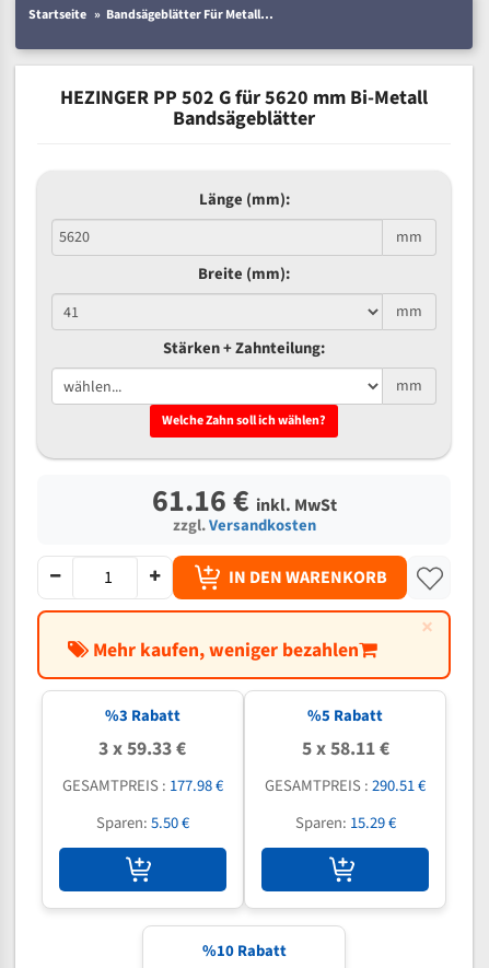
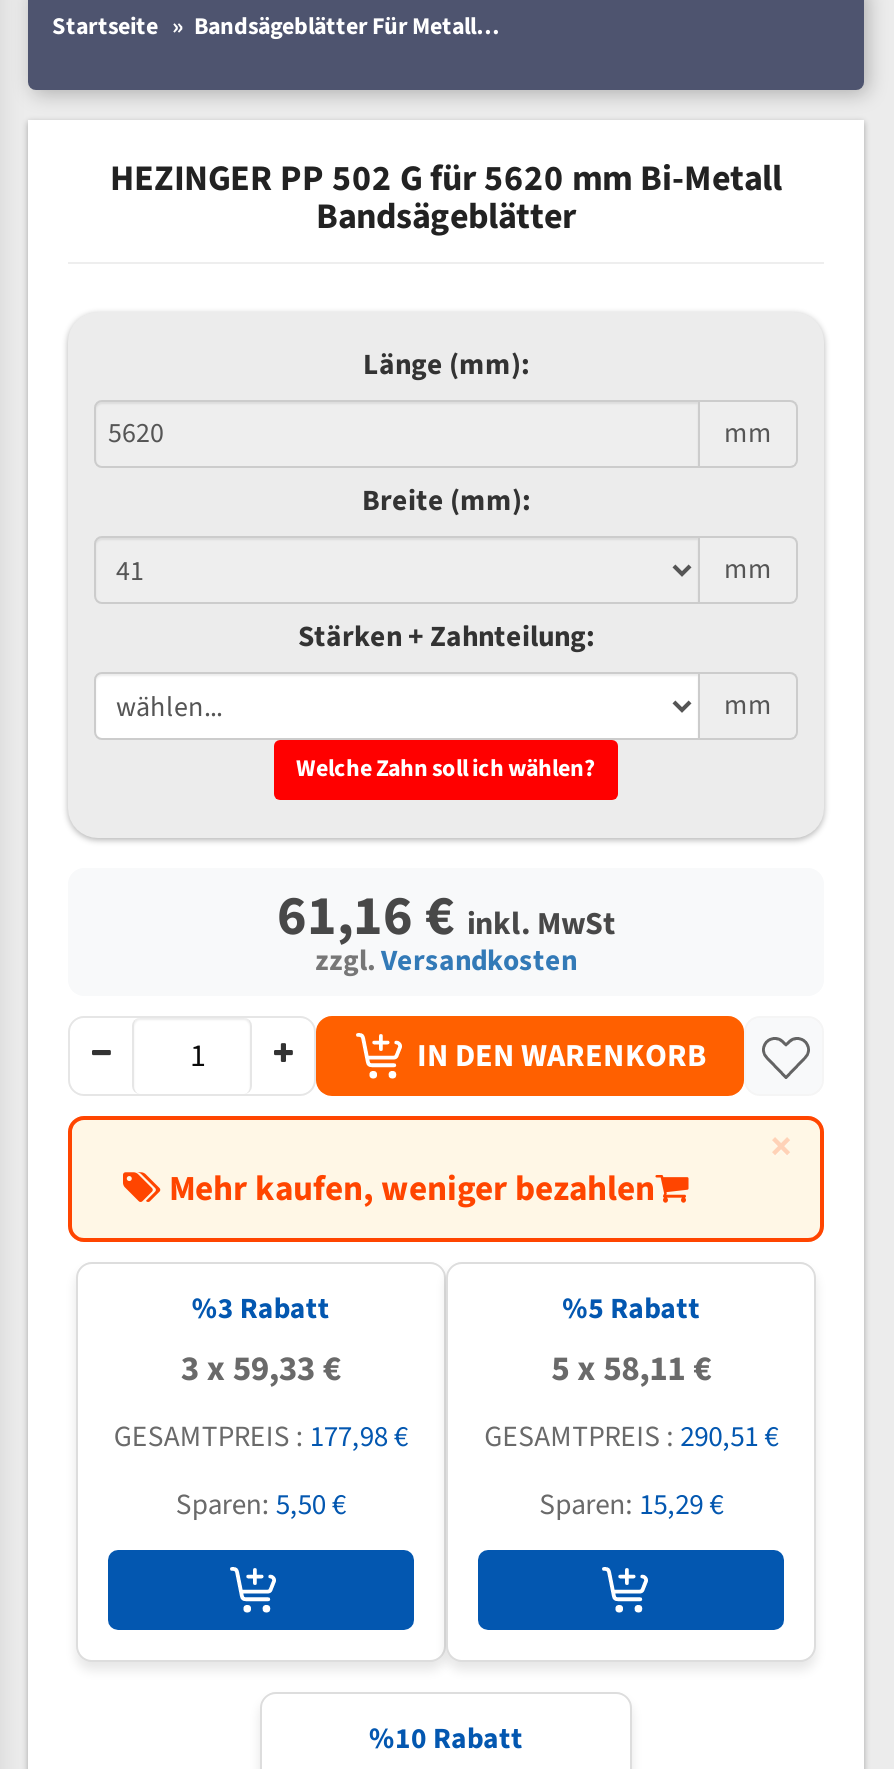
- 61.16 € inkl. MwSt
+ 61,16 € inkl. MwSt

- 3 x 59.33 €
+ 3 x 59,33 €

- 5 x 58.11 €
+ 5 x 58,11 €

- GESAMTPREIS : 177.98 €
+ GESAMTPREIS : 177,98 €

- GESAMTPREIS : 290.51 €
+ GESAMTPREIS : 290,51 €

- Sparen: 5.50 €
+ Sparen: 5,50 €

- Sparen: 15.29 €
+ Sparen: 15,29 €
